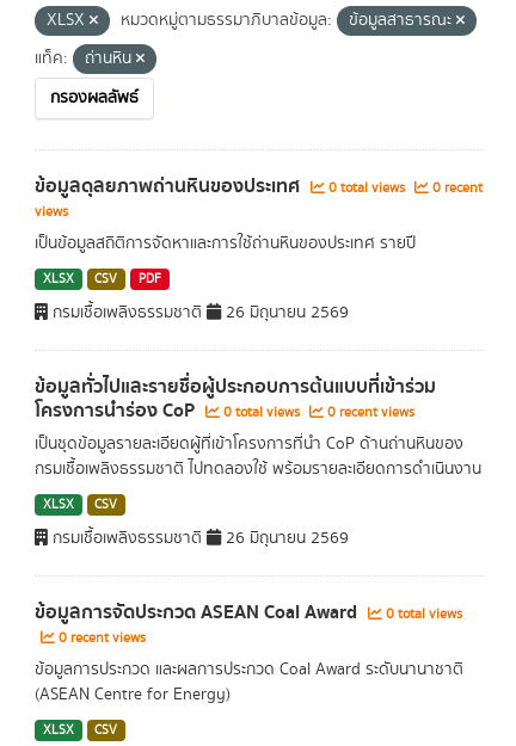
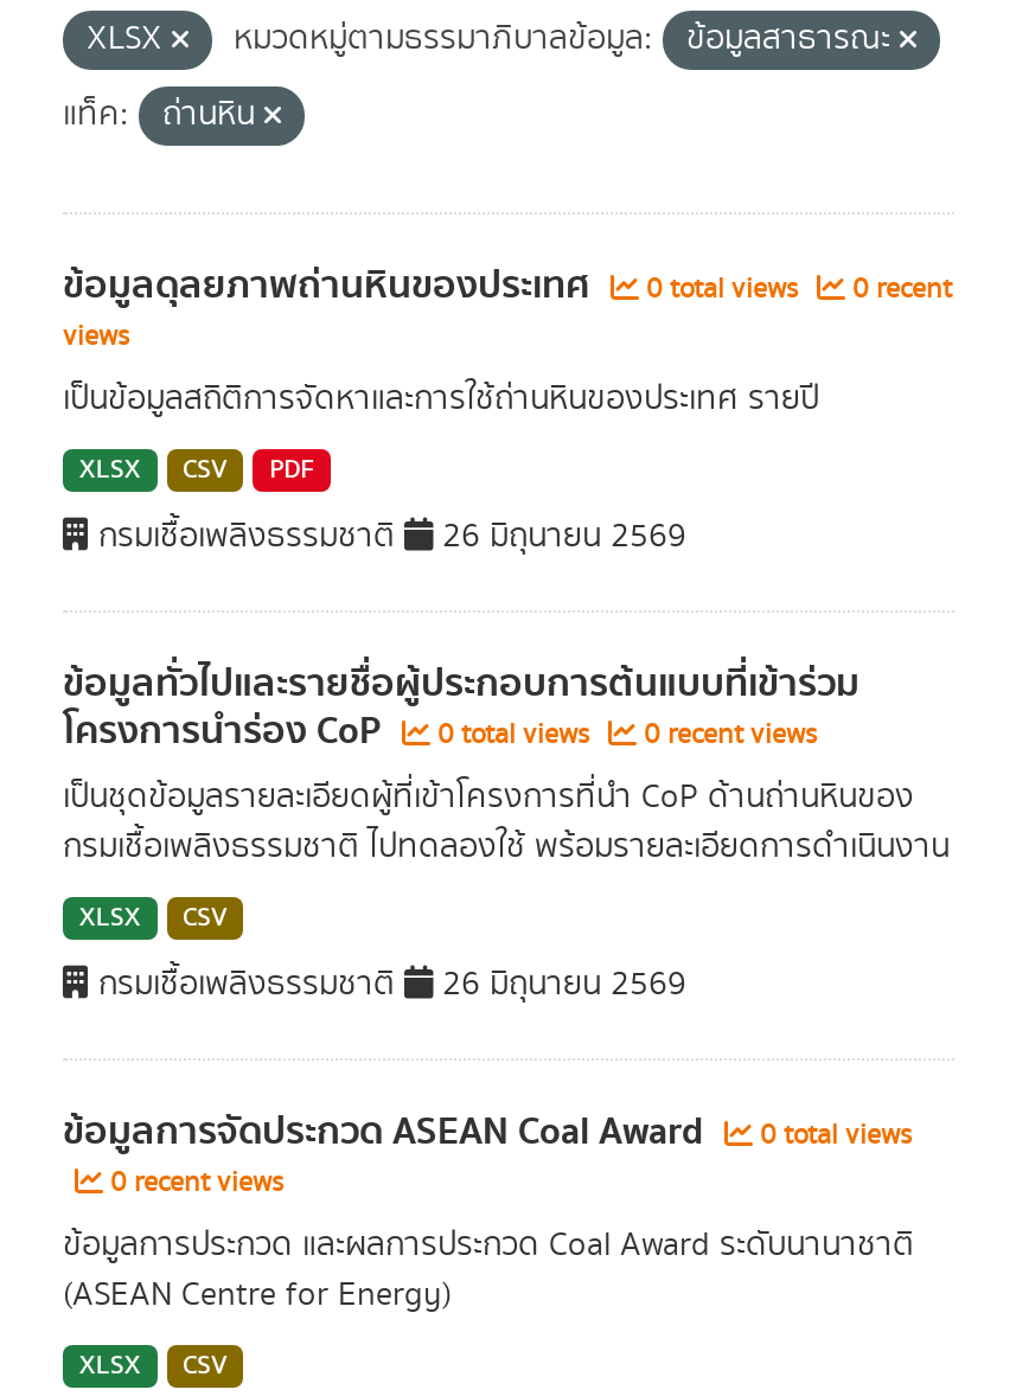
- กรองผลลัพธ์
